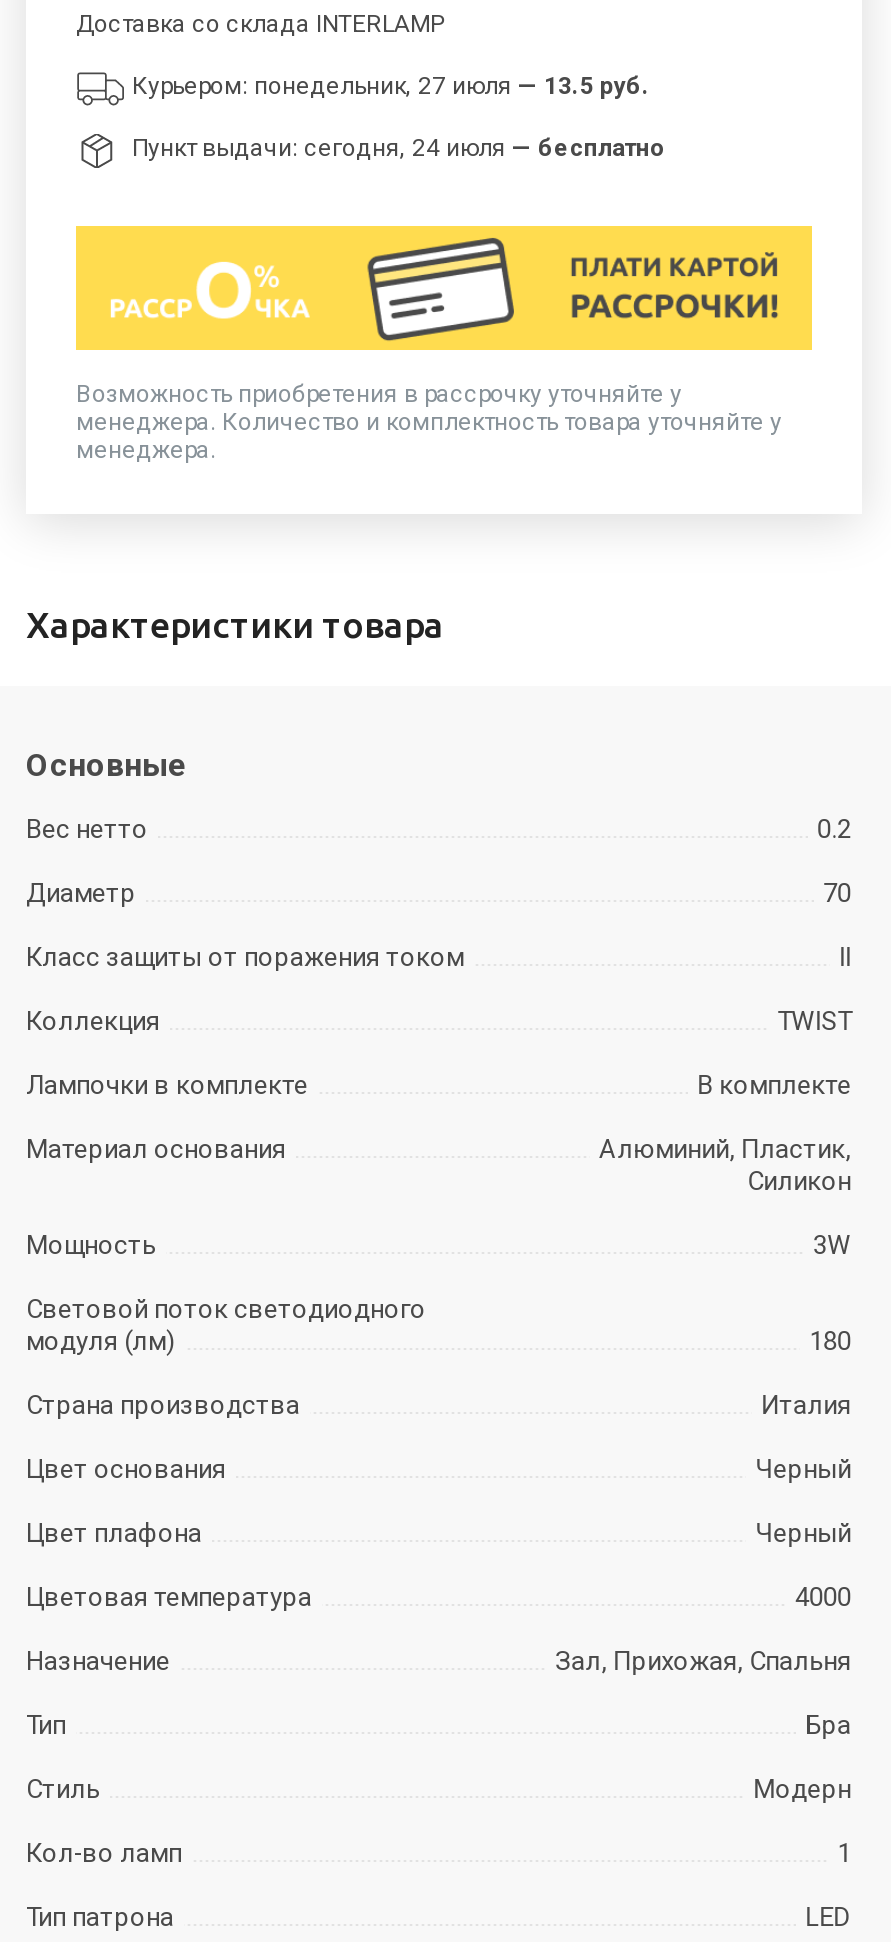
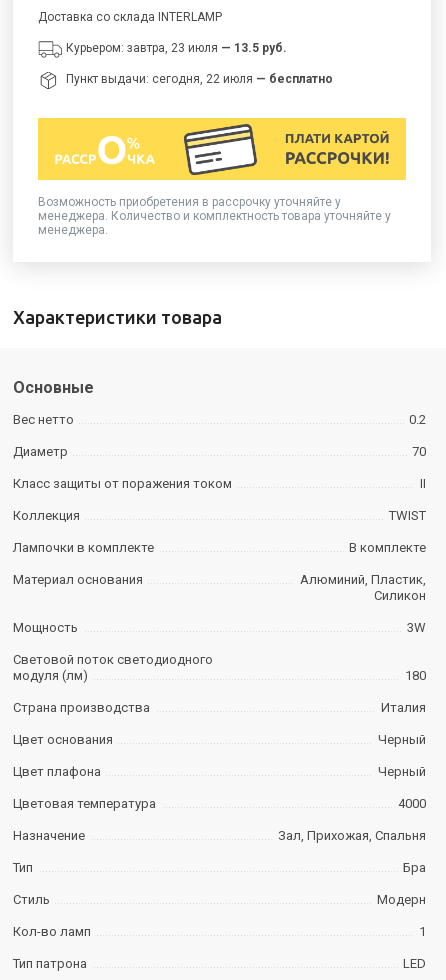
- Курьером: понедельник, 27 июля — 13.5 руб.
+ Курьером: завтра, 23 июля — 13.5 руб.

- Пункт выдачи: сегодня, 24 июля — бесплатно
+ Пункт выдачи: сегодня, 22 июля — бесплатно
